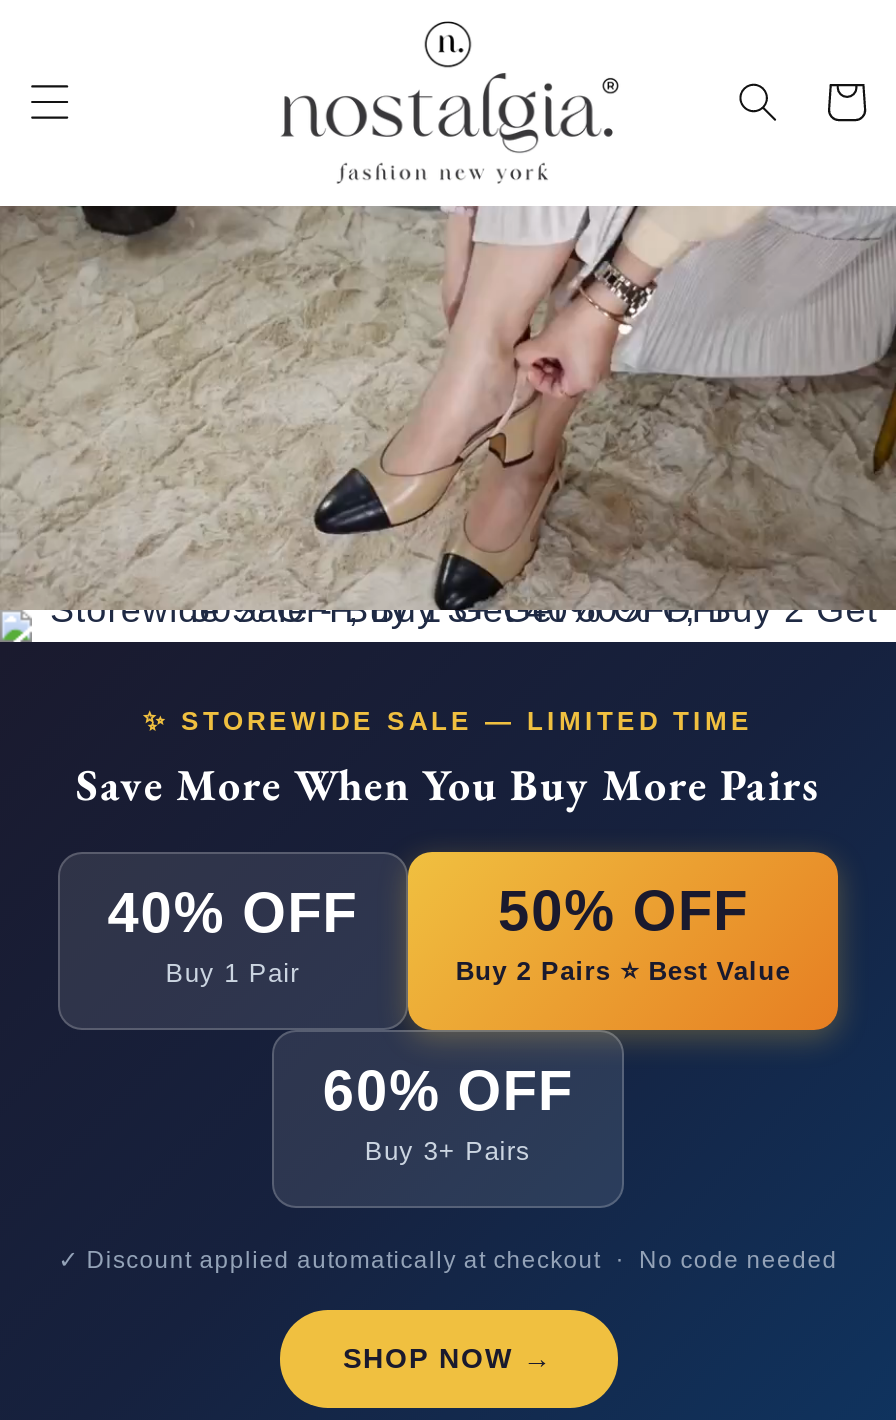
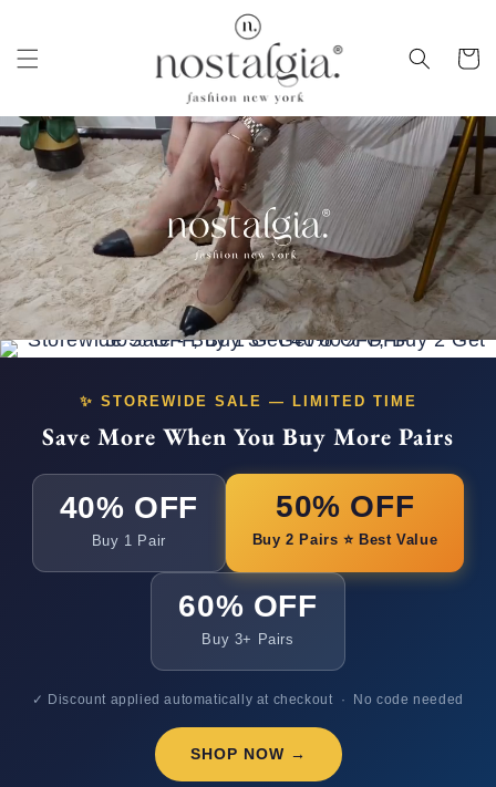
- [image]
+ [image]
